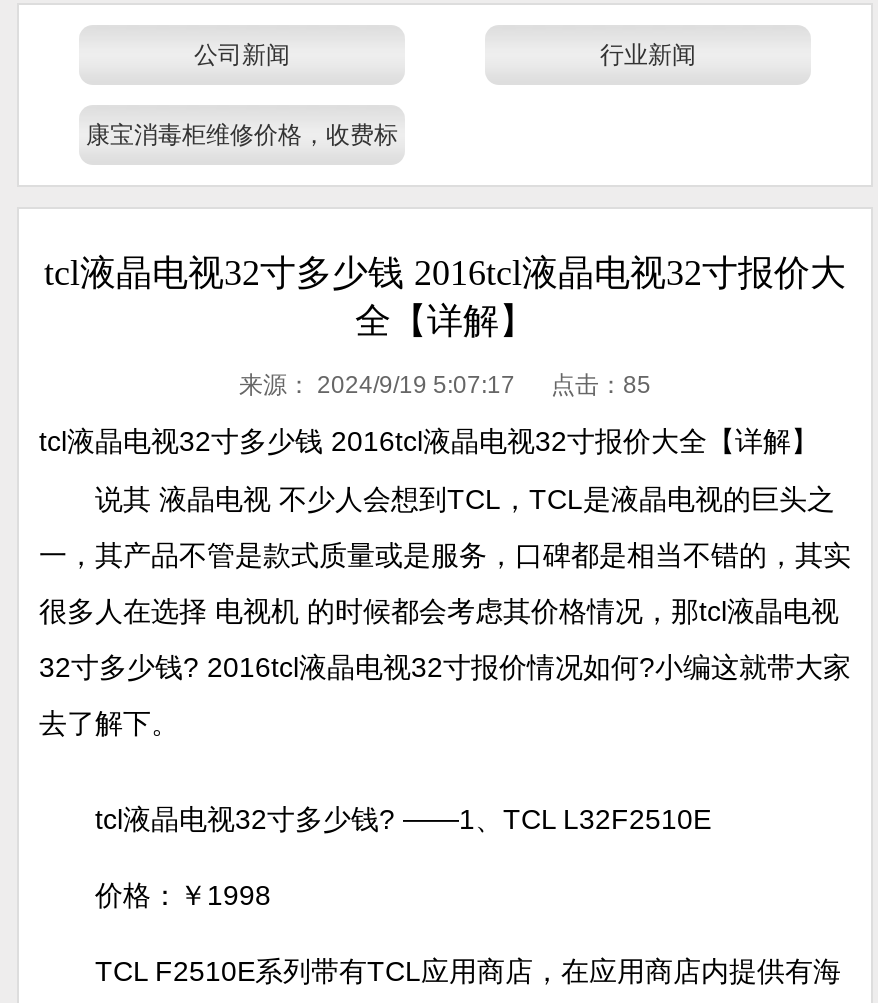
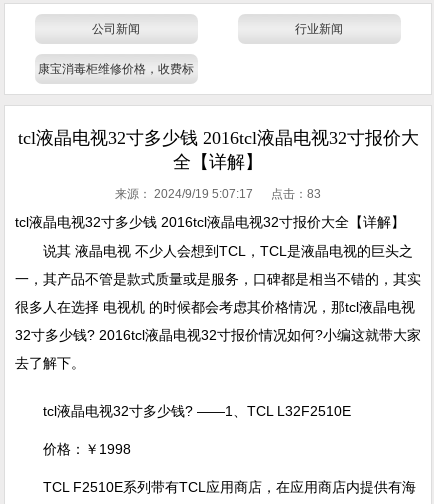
- 来源：2024/9/19 5:07:17 点击：85
+ 来源：2024/9/19 5:07:17 点击：83
